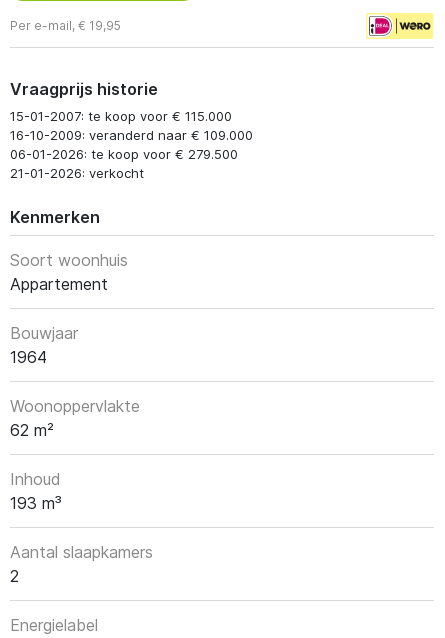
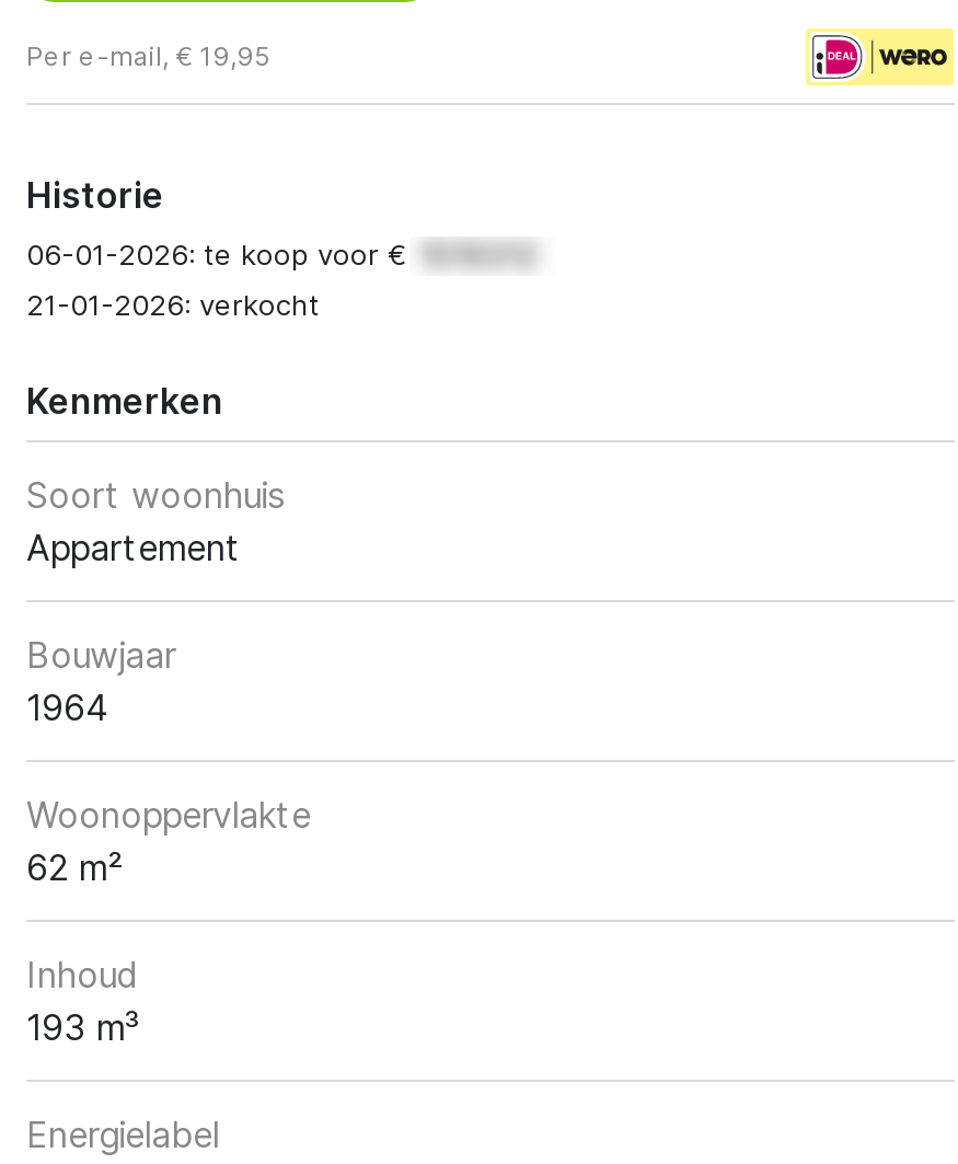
- Vraagprijs historie
- 15-01-2007: te koop voor € 115.000
- 16-10-2009: veranderd naar € 109.000
- 06-01-2026: te koop voor € 279.500
+ Historie
+ 06-01-2026: te koop voor €

- Aantal slaapkamers
- 2
